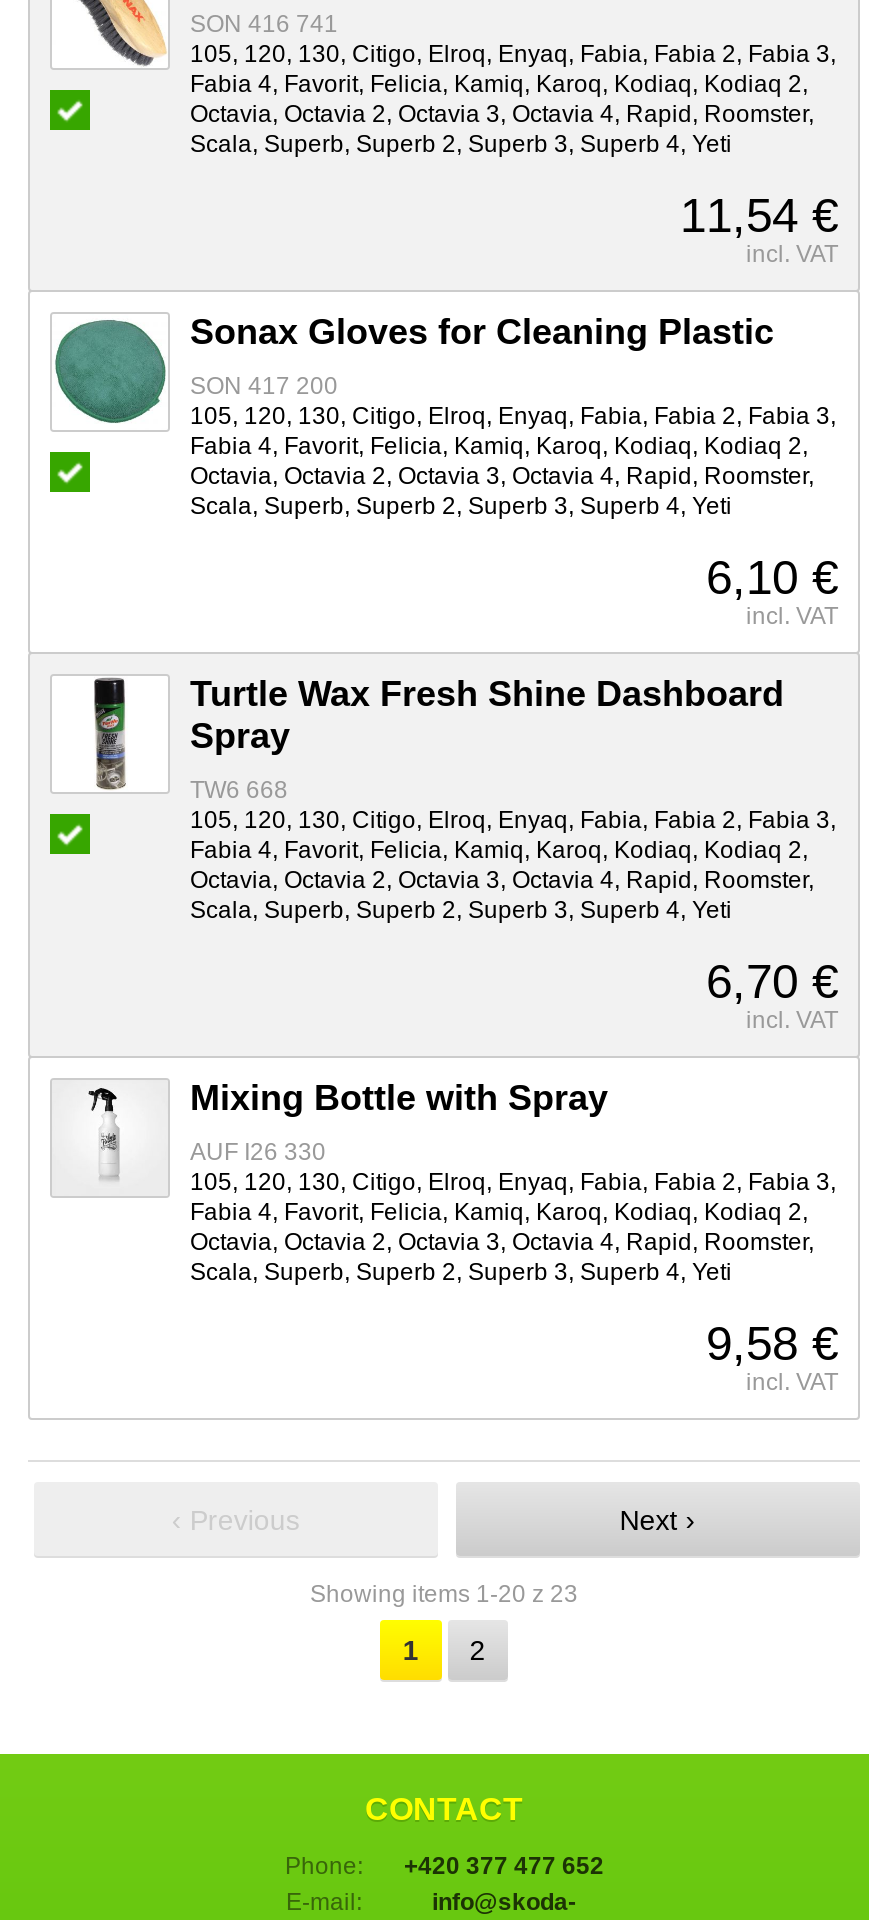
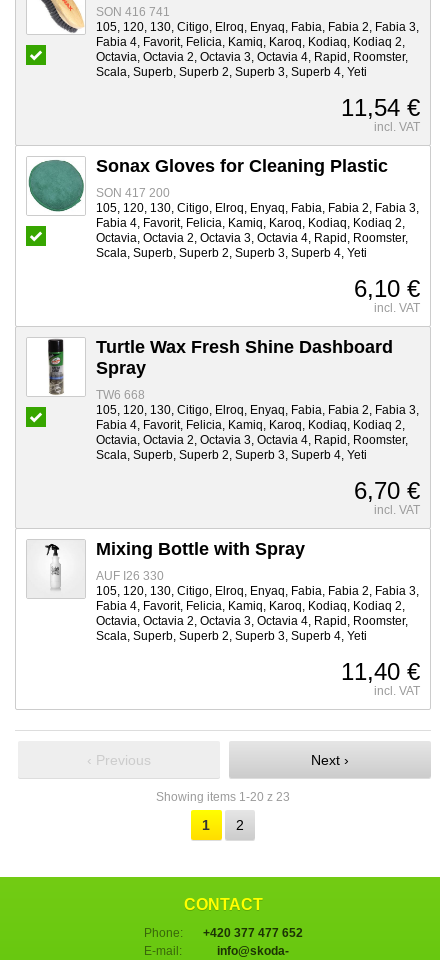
- 9,58 €
+ 11,40 €
